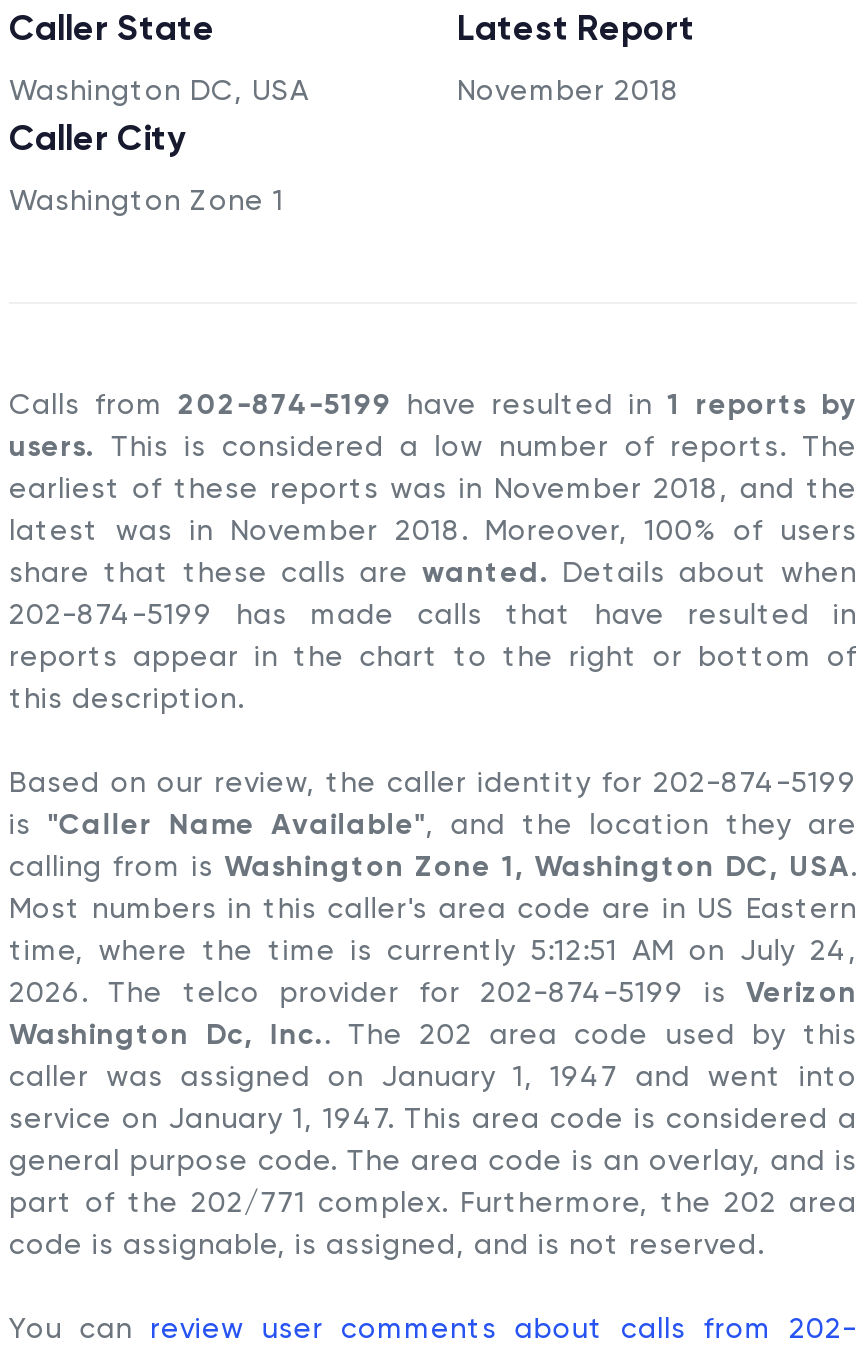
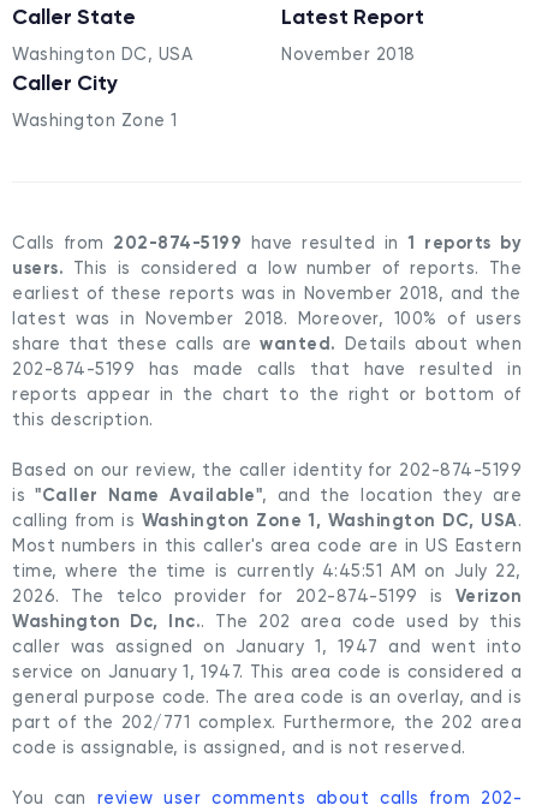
- time, where the time is currently 5:12:51 AM on July 24,
+ time, where the time is currently 4:45:51 AM on July 22,
